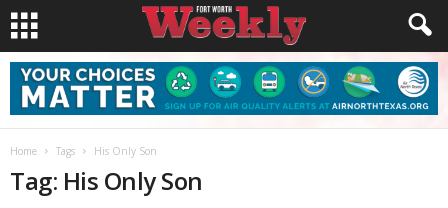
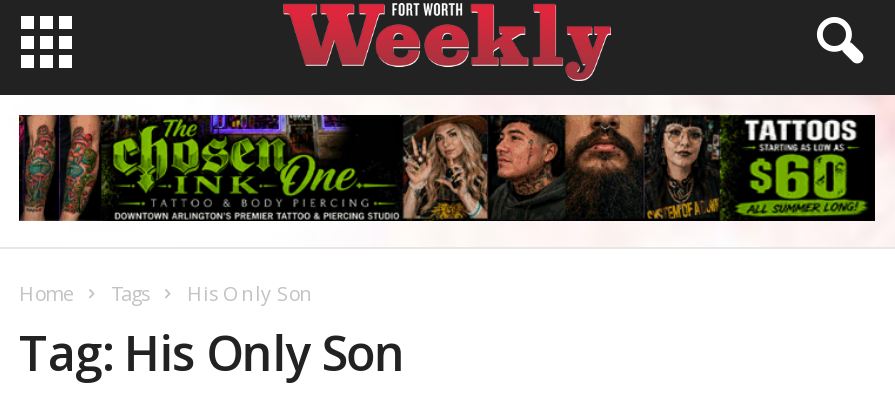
- [image]
+ [image]
